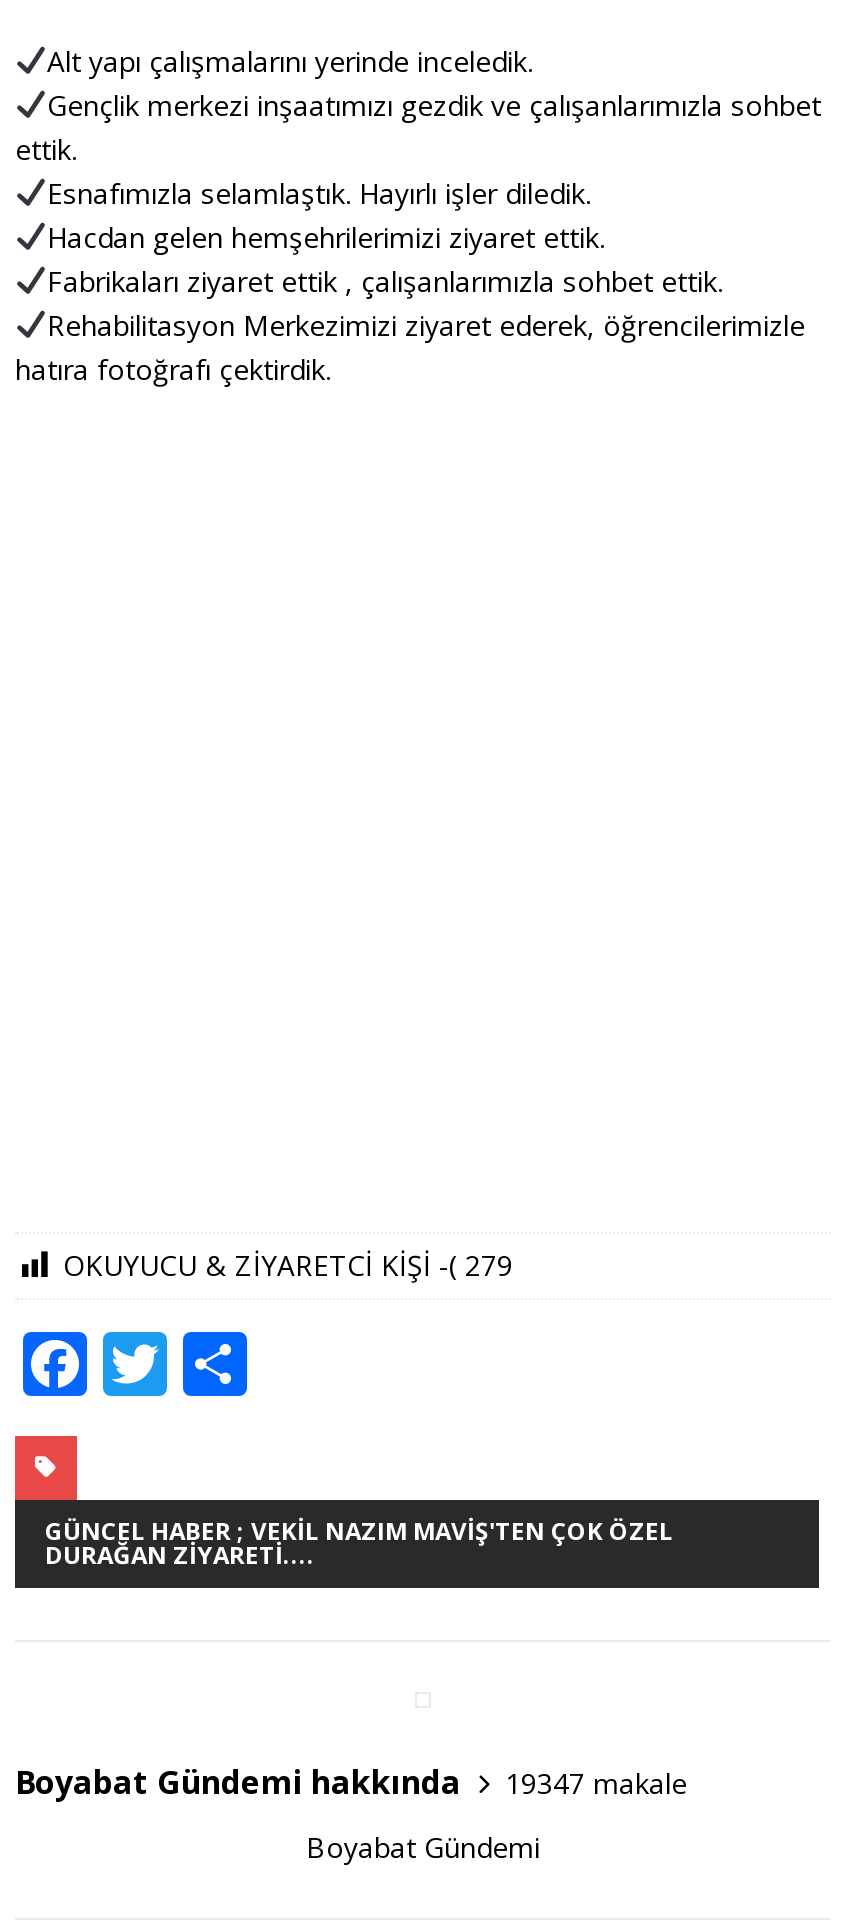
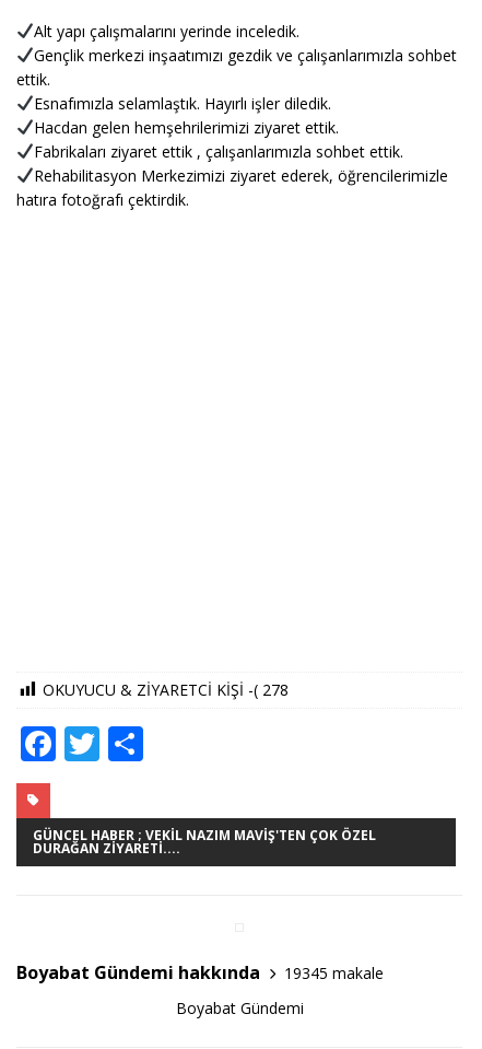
- OKUYUCU & ZİYARETCİ KİŞİ -( 279
+ OKUYUCU & ZİYARETCİ KİŞİ -( 278

- 19347 makale
+ 19345 makale
